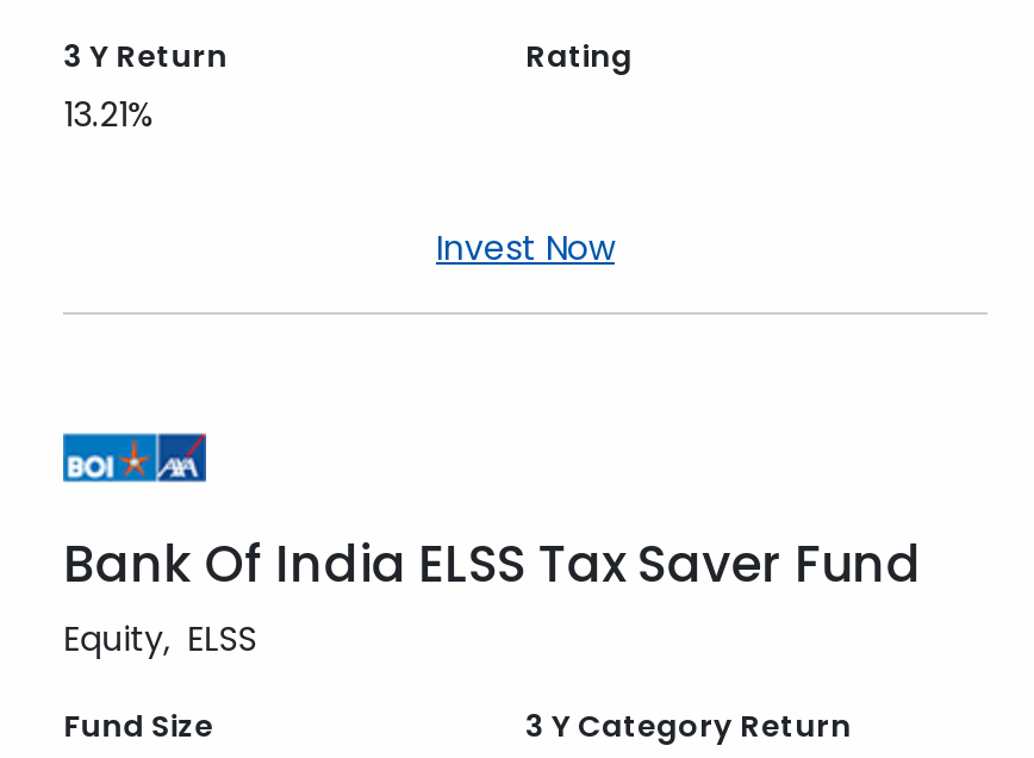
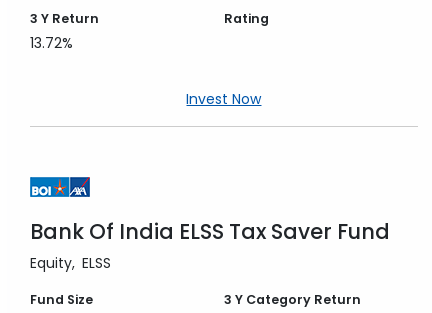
- 13.21%
+ 13.72%
